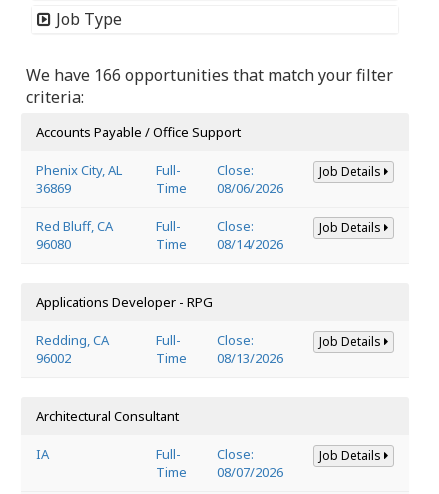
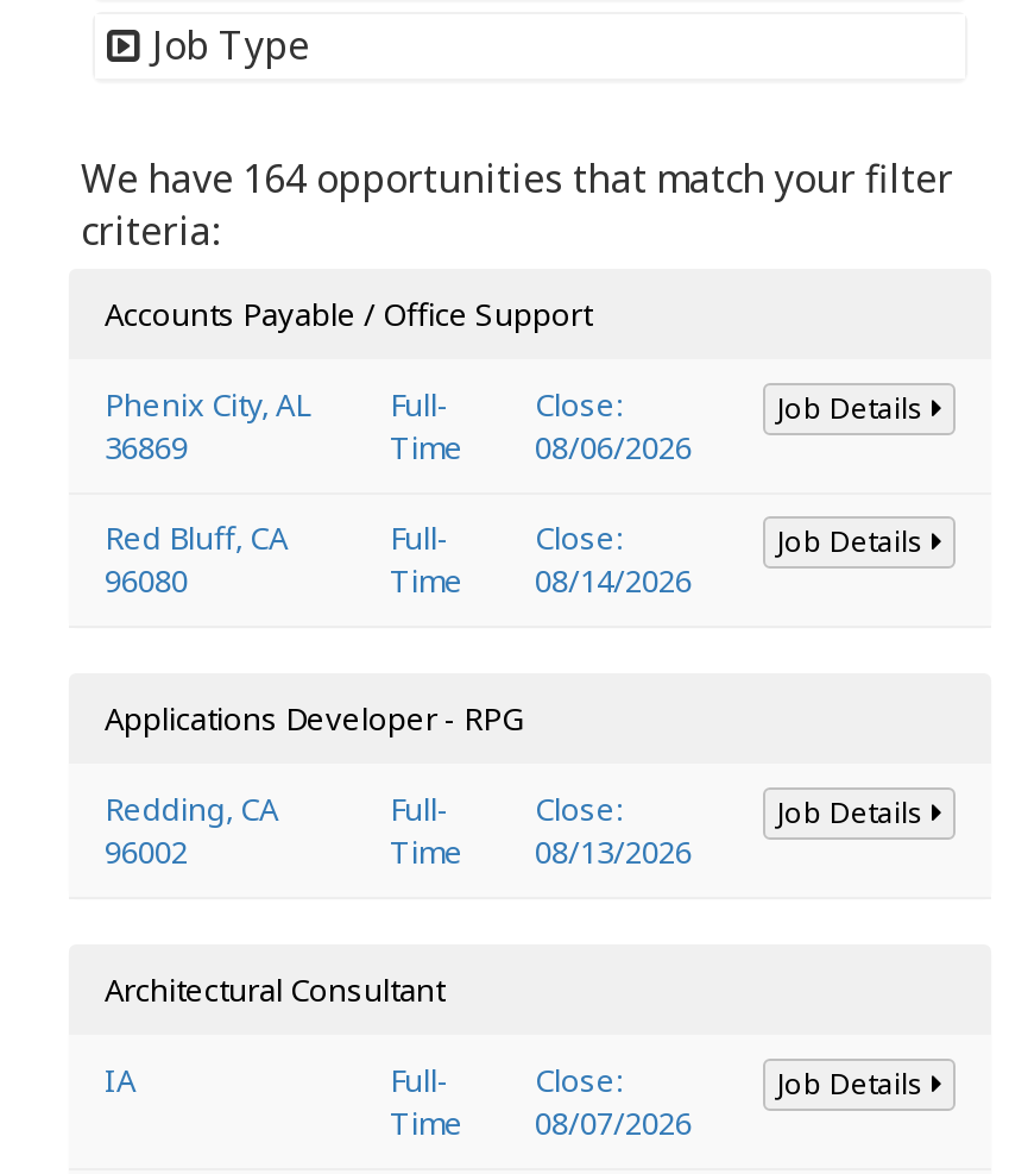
- We have 166 opportunities that match your filter
+ We have 164 opportunities that match your filter
